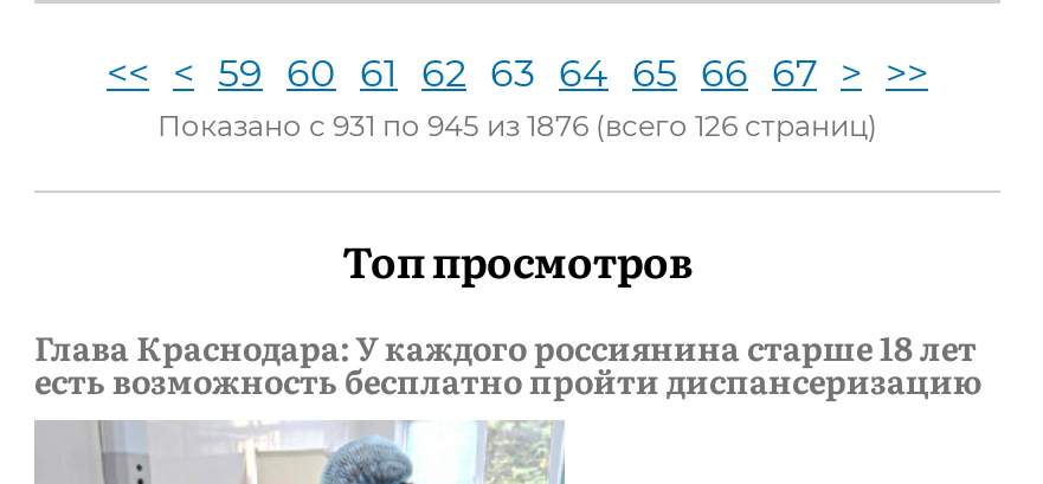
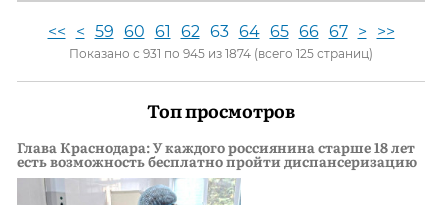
- Показано с 931 по 945 из 1876 (всего 126 страниц)
+ Показано с 931 по 945 из 1874 (всего 125 страниц)
